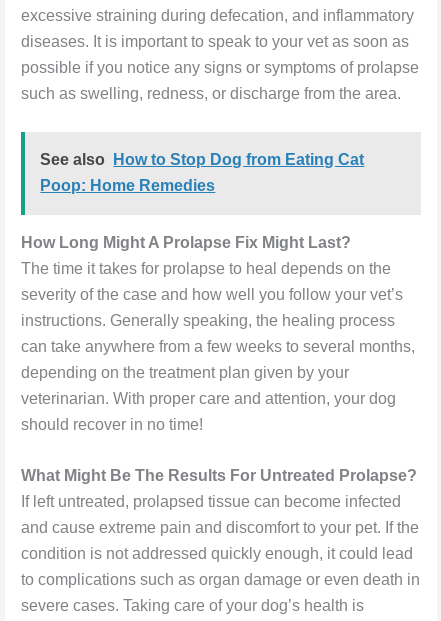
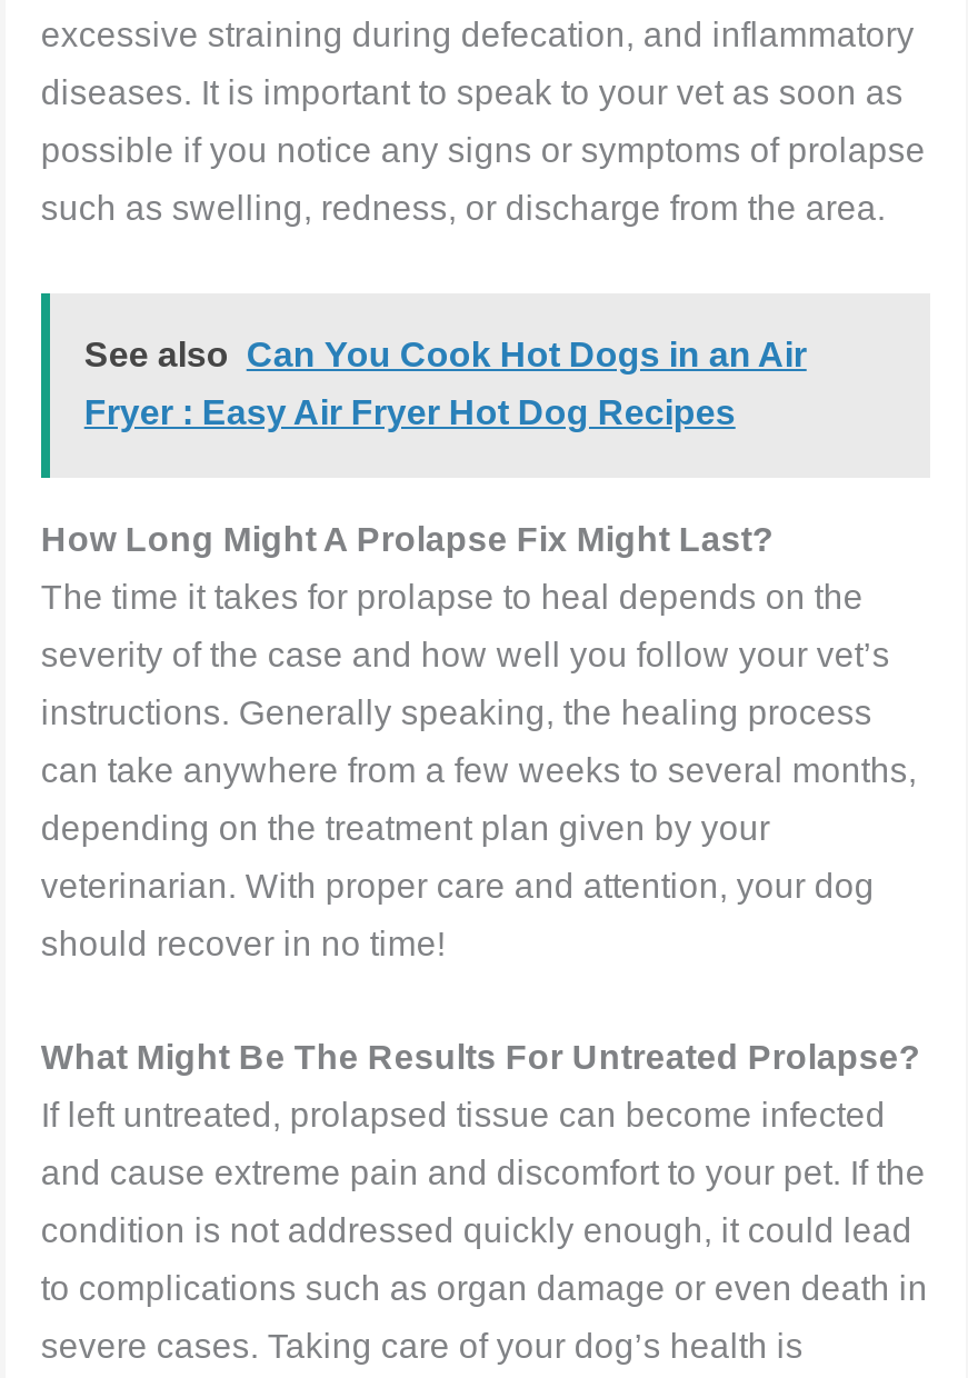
- See also How to Stop Dog from Eating Cat
+ See also Can You Cook Hot Dogs in an Air

- Poop: Home Remedies
+ Fryer : Easy Air Fryer Hot Dog Recipes
